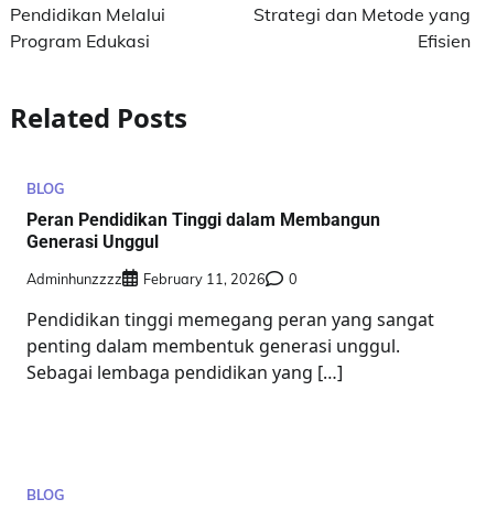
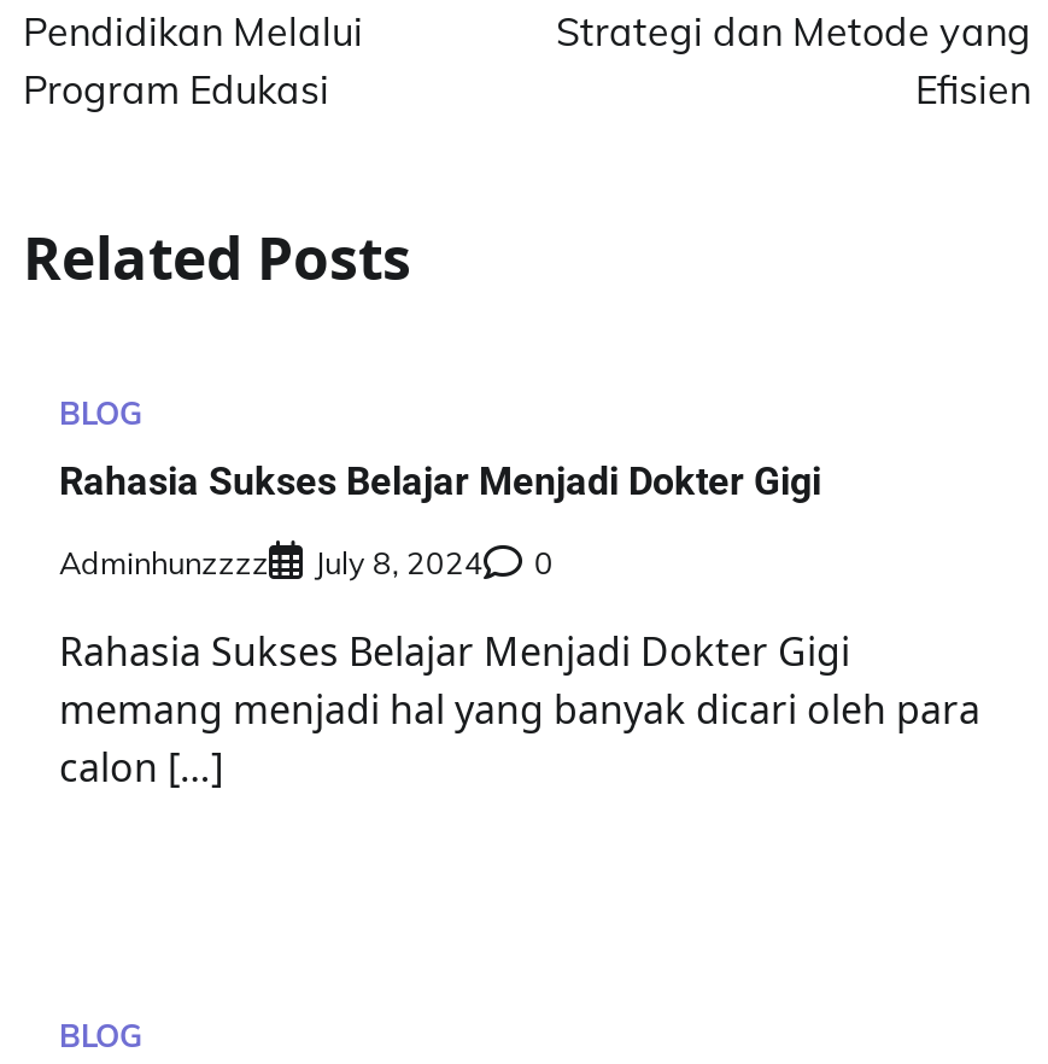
- Peran Pendidikan Tinggi dalam Membangun
- Generasi Unggul
+ Rahasia Sukses Belajar Menjadi Dokter Gigi

- Adminhunzzzz February 11, 2026 0
+ Adminhunzzzz July 8, 2024 0

- Pendidikan tinggi memegang peran yang sangat
- penting dalam membentuk generasi unggul.
- Sebagai lembaga pendidikan yang […]
+ Rahasia Sukses Belajar Menjadi Dokter Gigi
+ memang menjadi hal yang banyak dicari oleh para
+ calon […]
